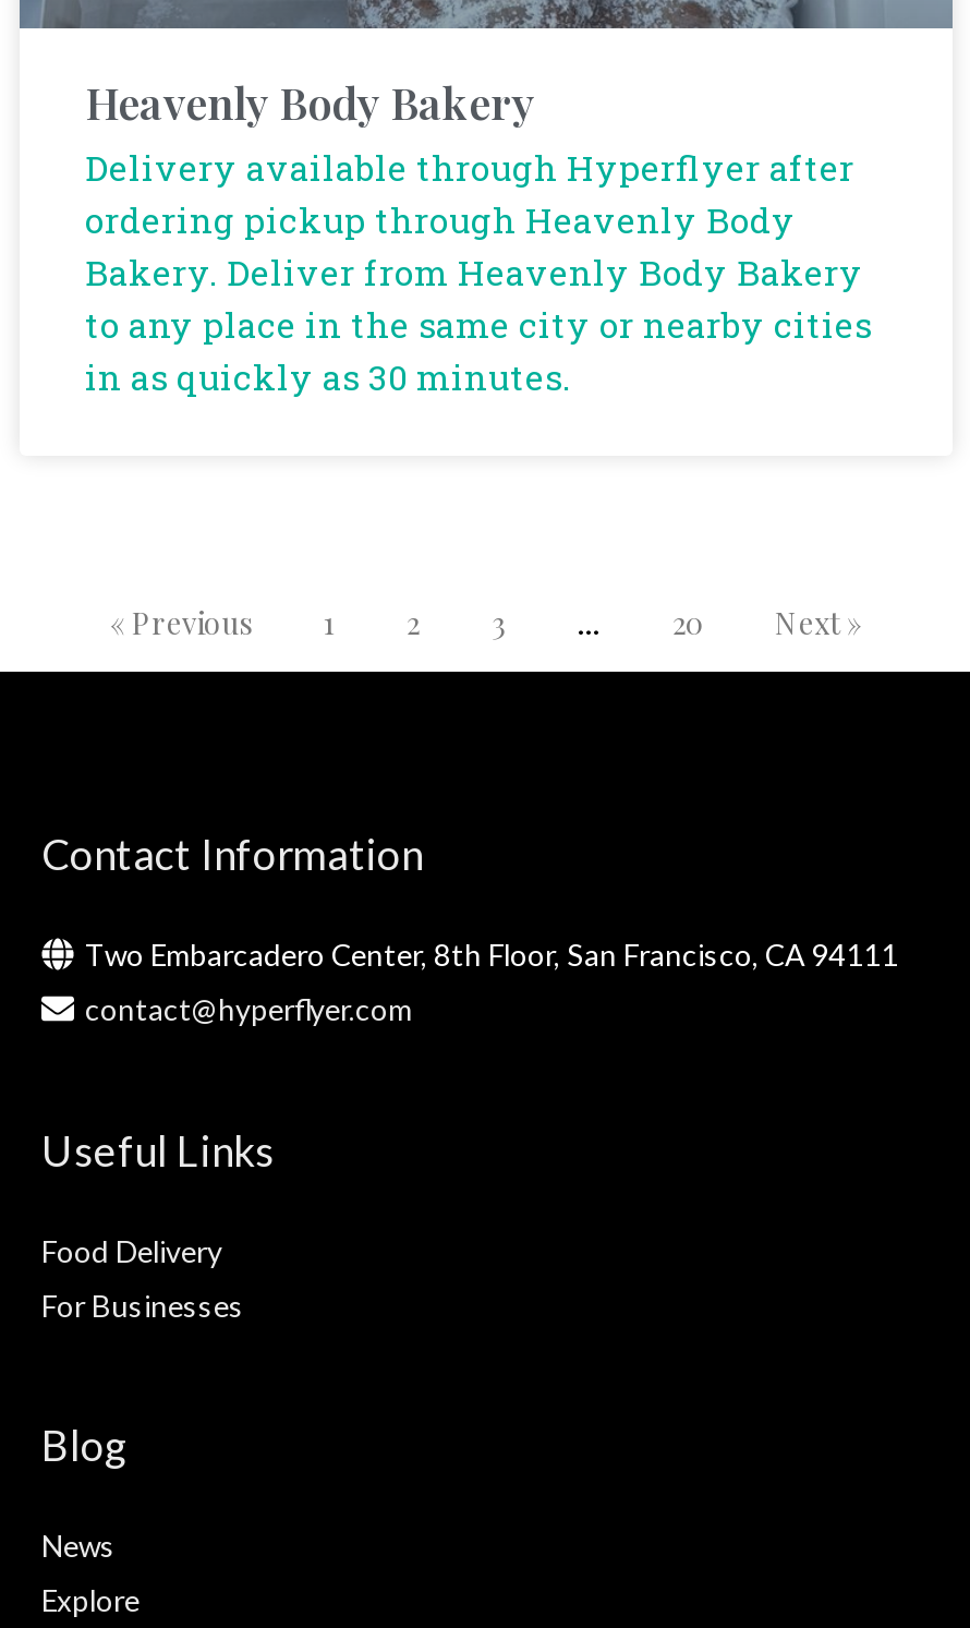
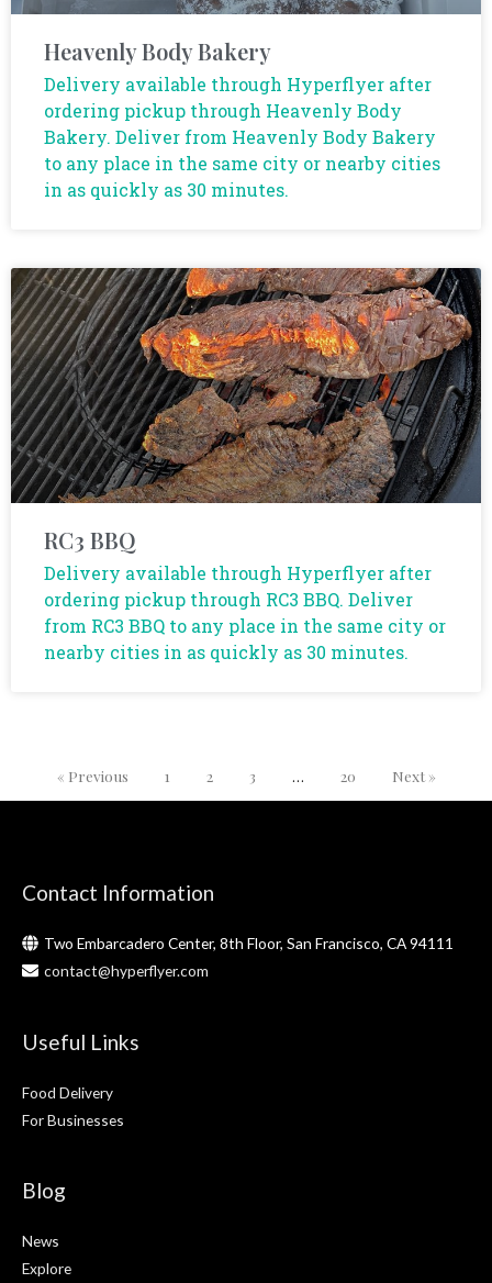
+ [image]
+ RC3 BBQ
+ Delivery available through Hyperflyer after
+ ordering pickup through RC3 BBQ. Deliver
+ from RC3 BBQ to any place in the same city or
+ nearby cities in as quickly as 30 minutes.
